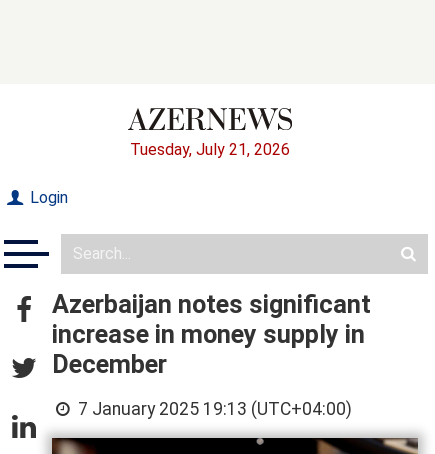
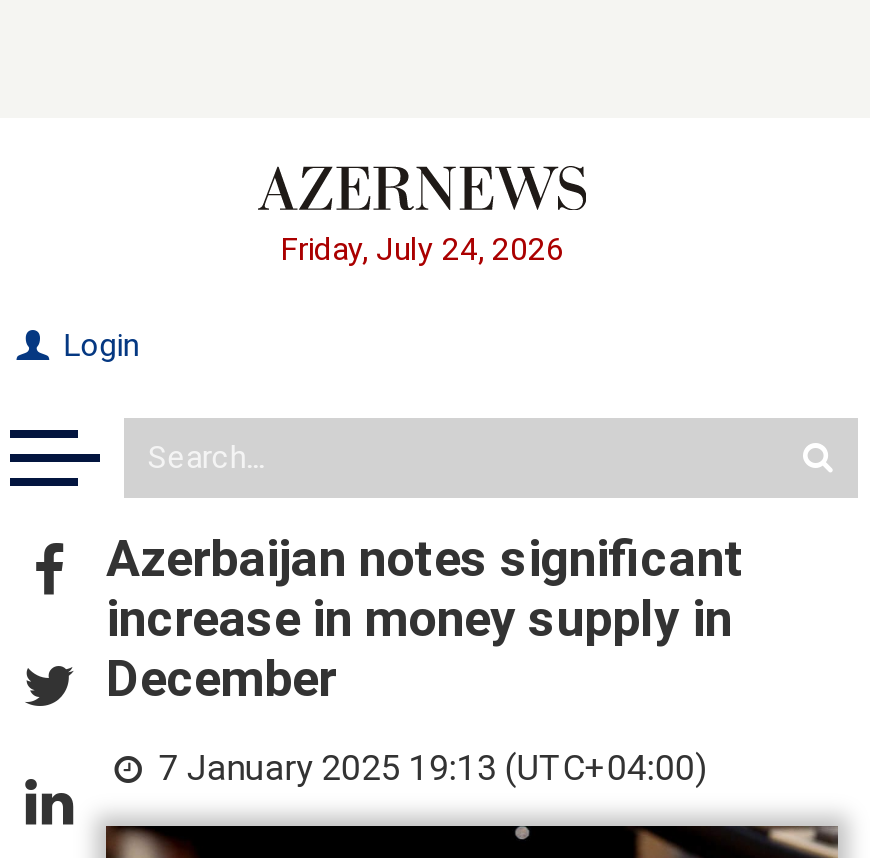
- Tuesday, July 21, 2026
+ Friday, July 24, 2026
